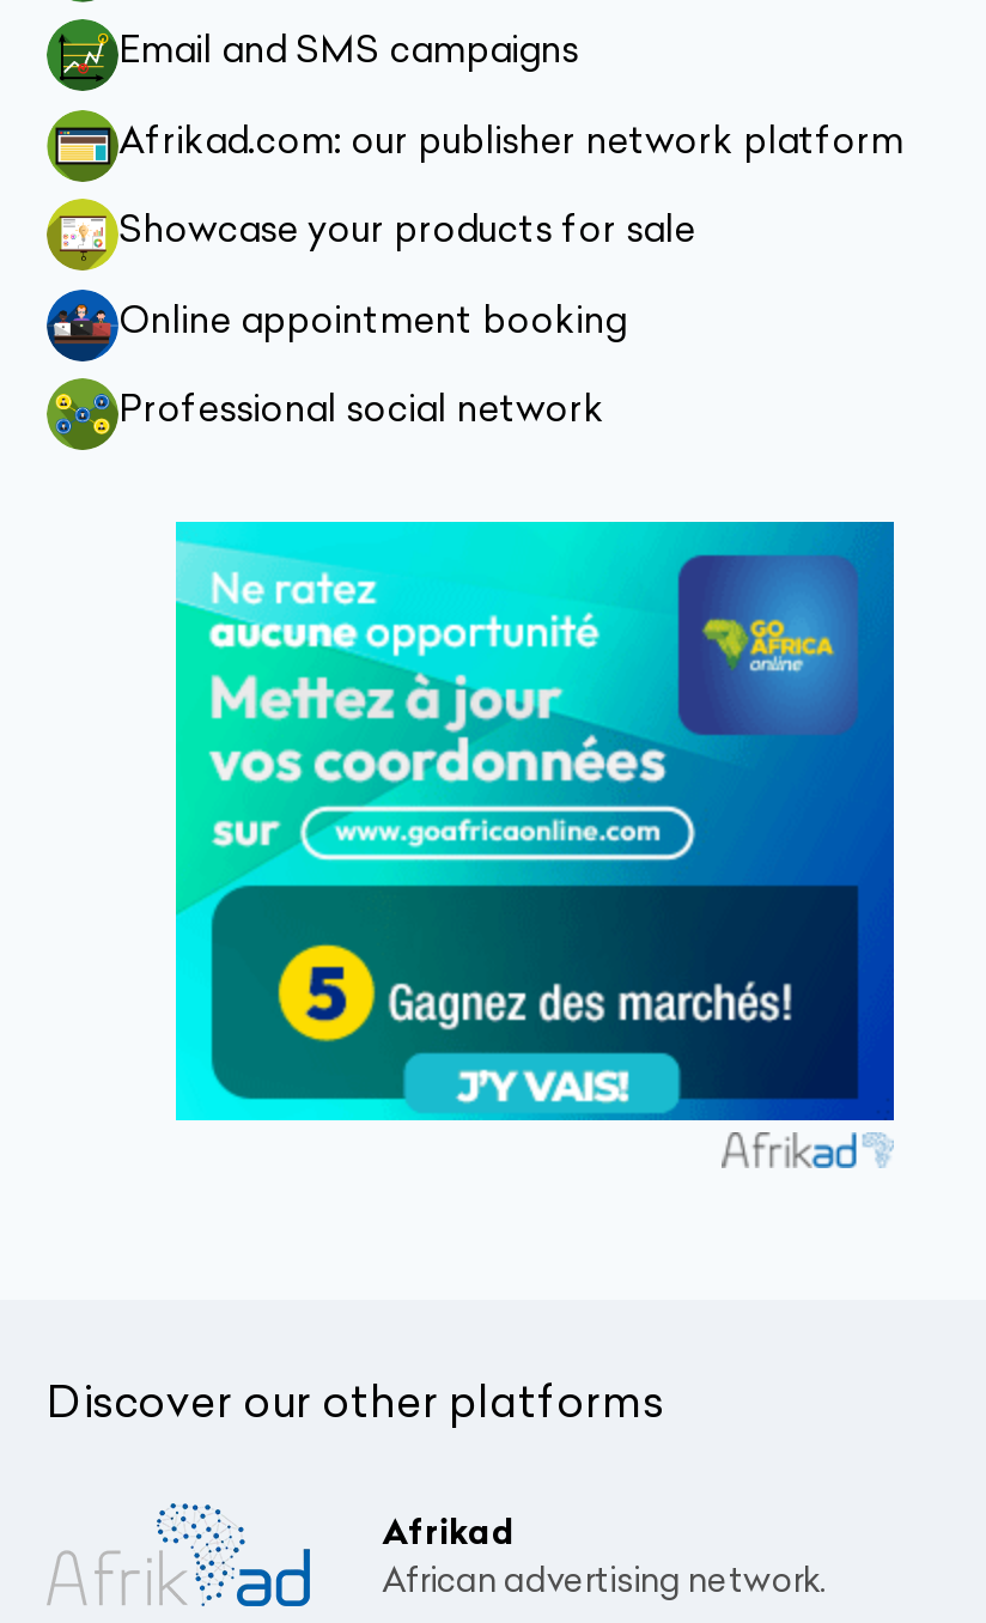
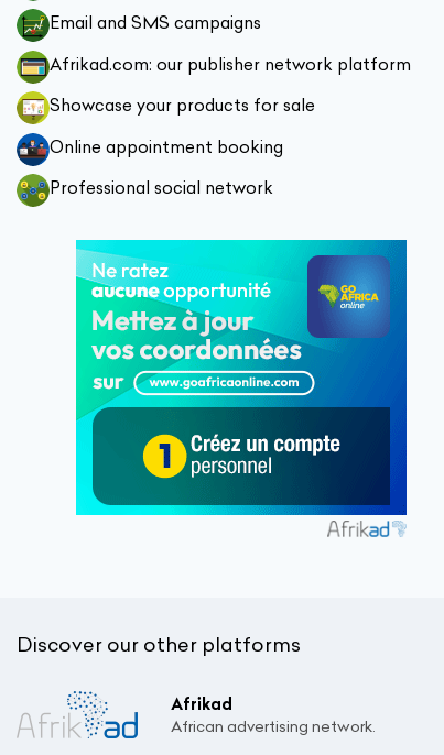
- [image]
+ [image]
